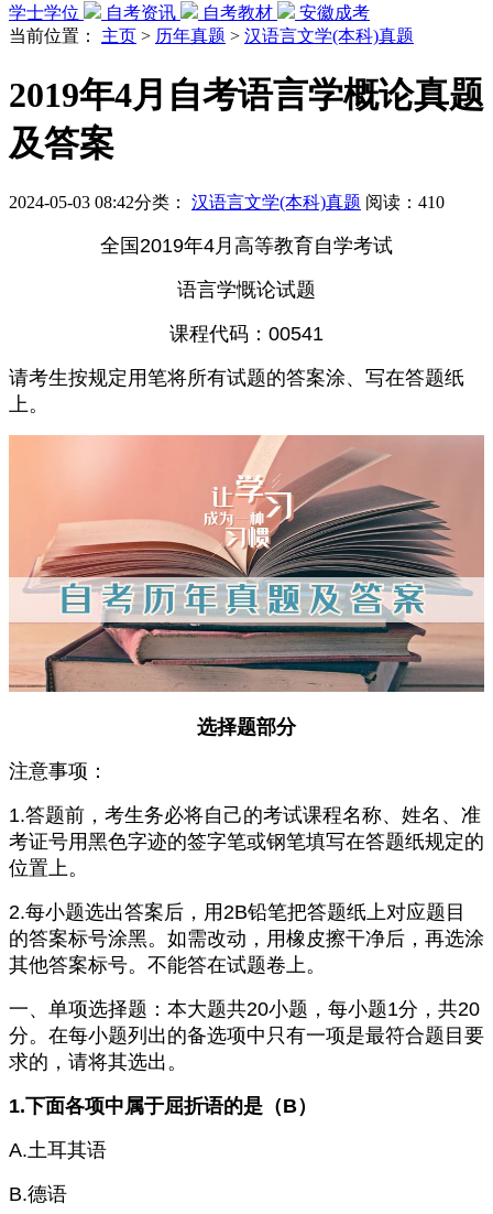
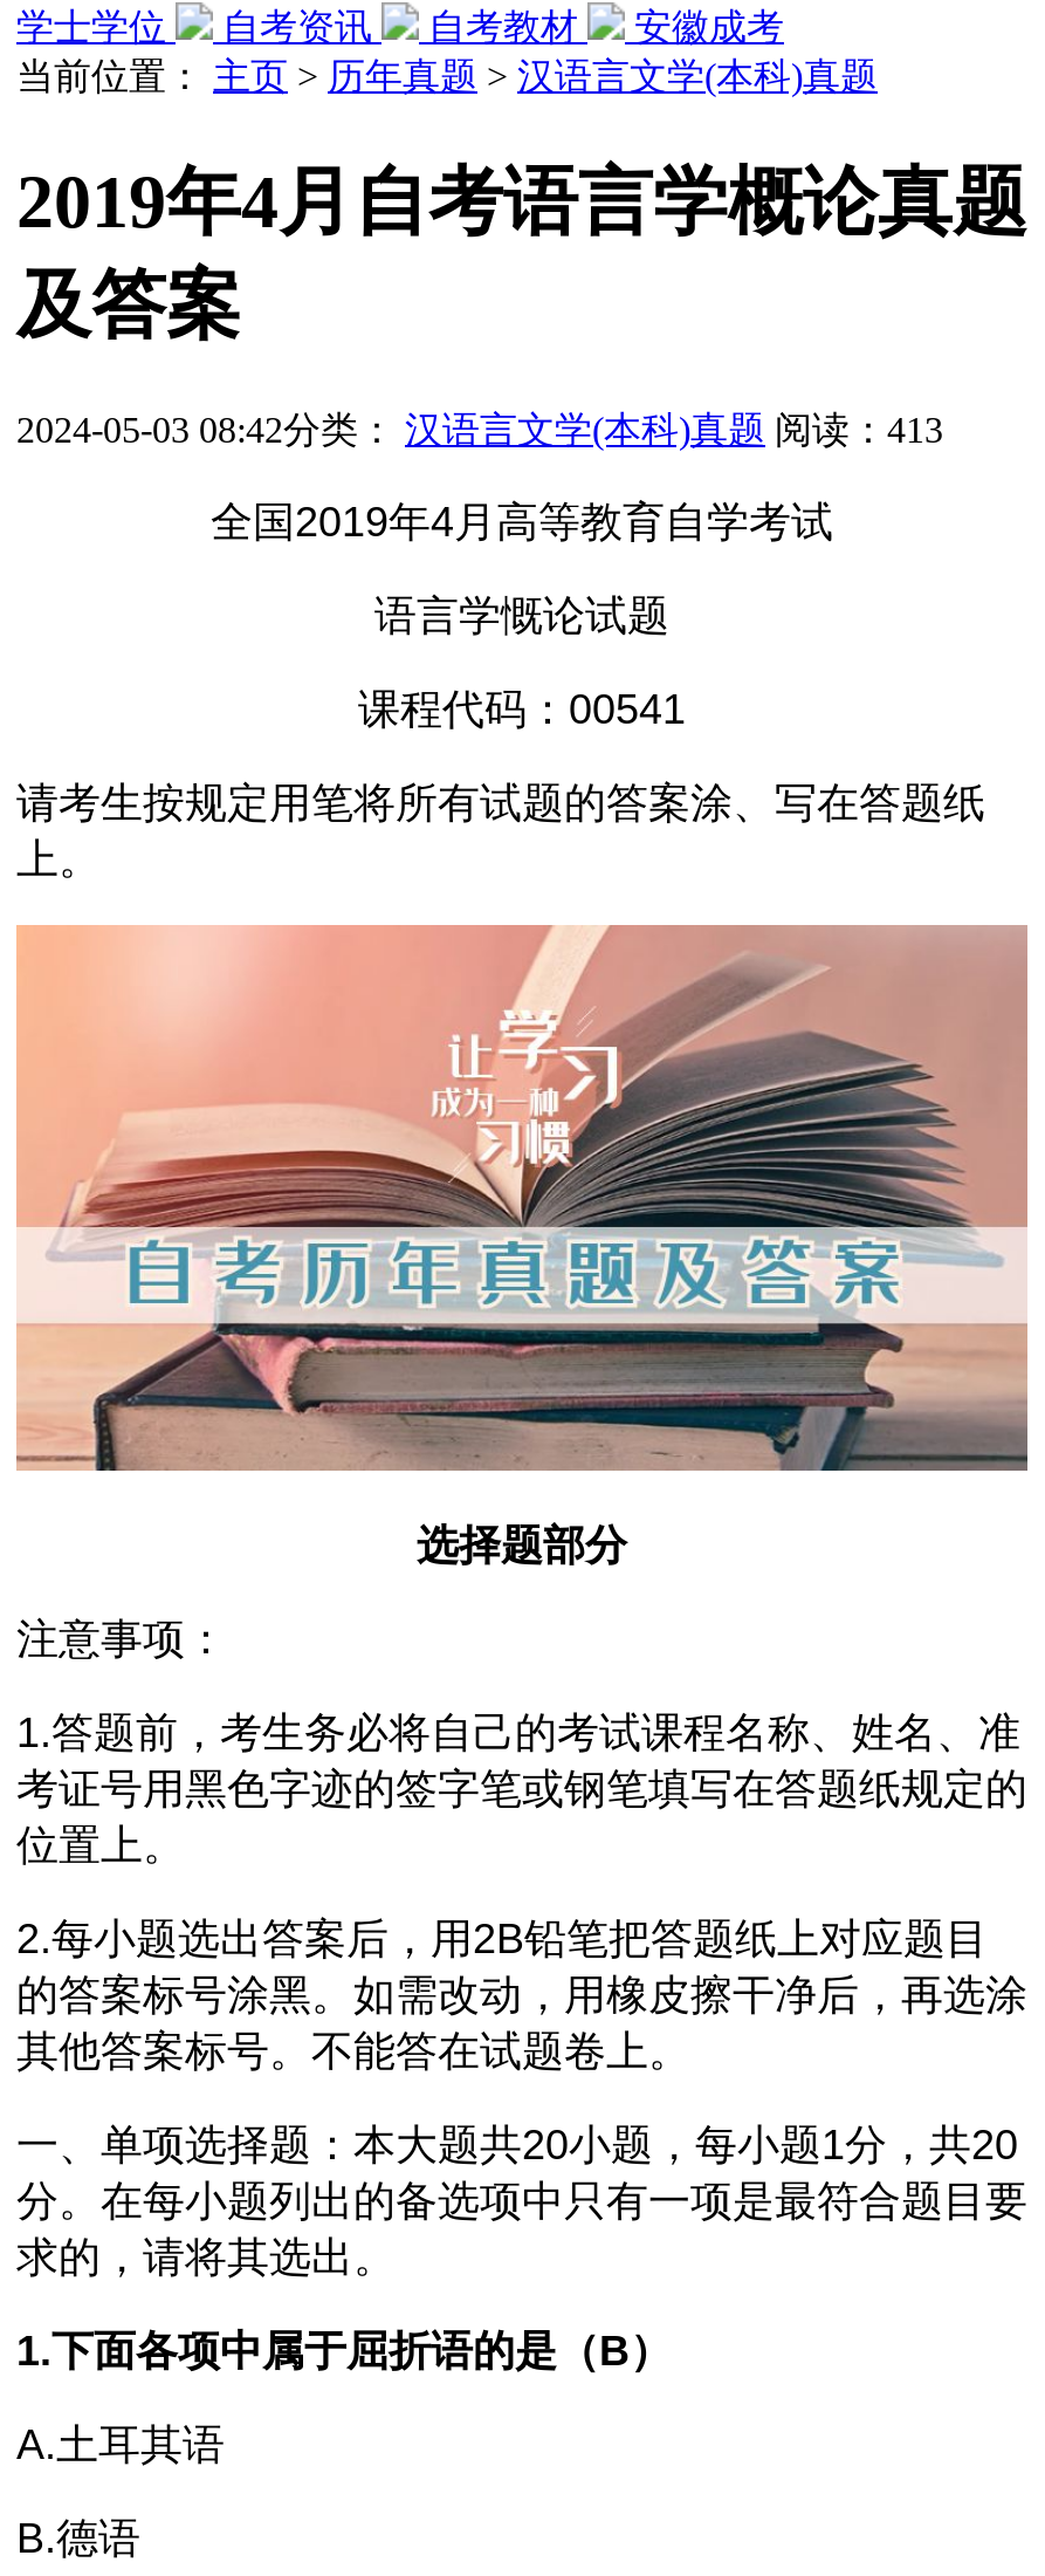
- 2024-05-03 08:42分类：汉语言文学(本科)真题 阅读：410
+ 2024-05-03 08:42分类：汉语言文学(本科)真题 阅读：413
